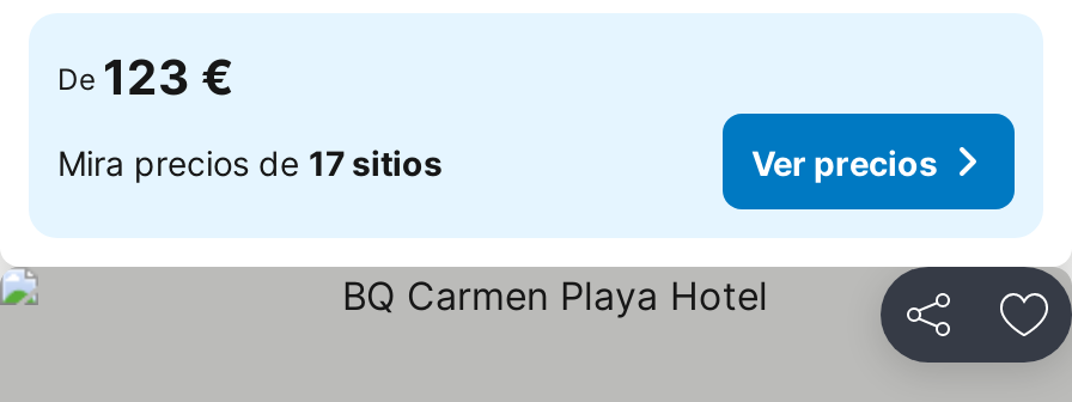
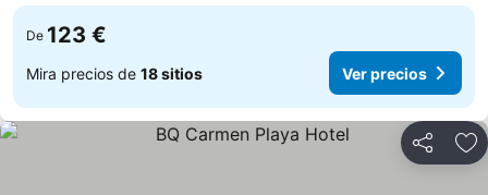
- Mira precios de 17 sitios
+ Mira precios de 18 sitios
